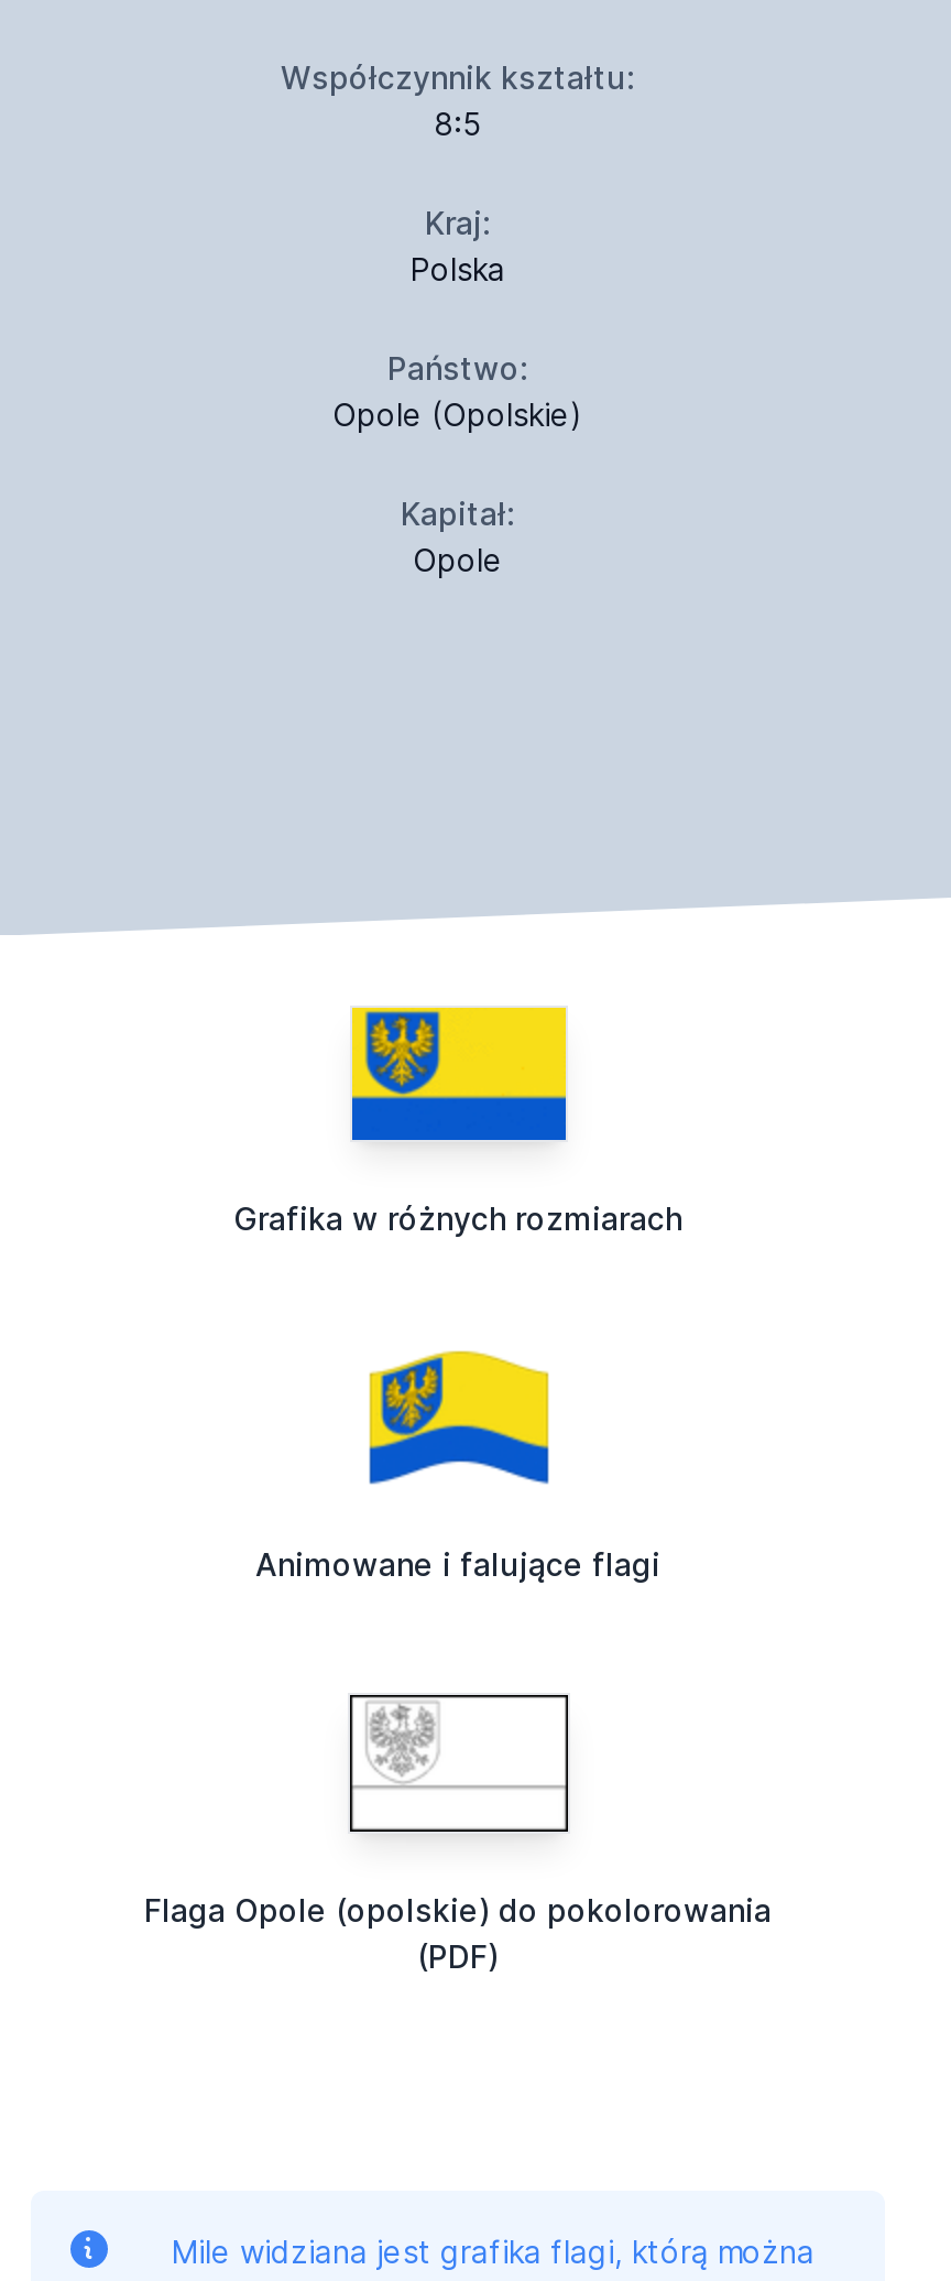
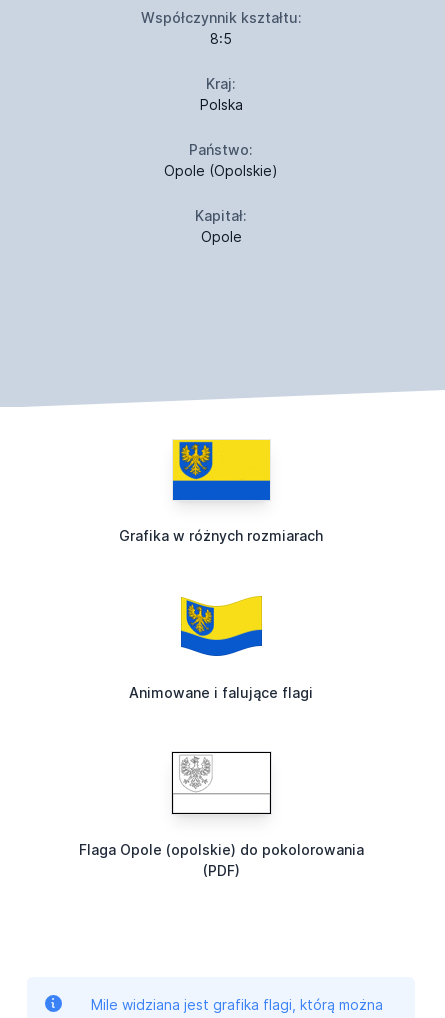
- [image]
+ [image]
